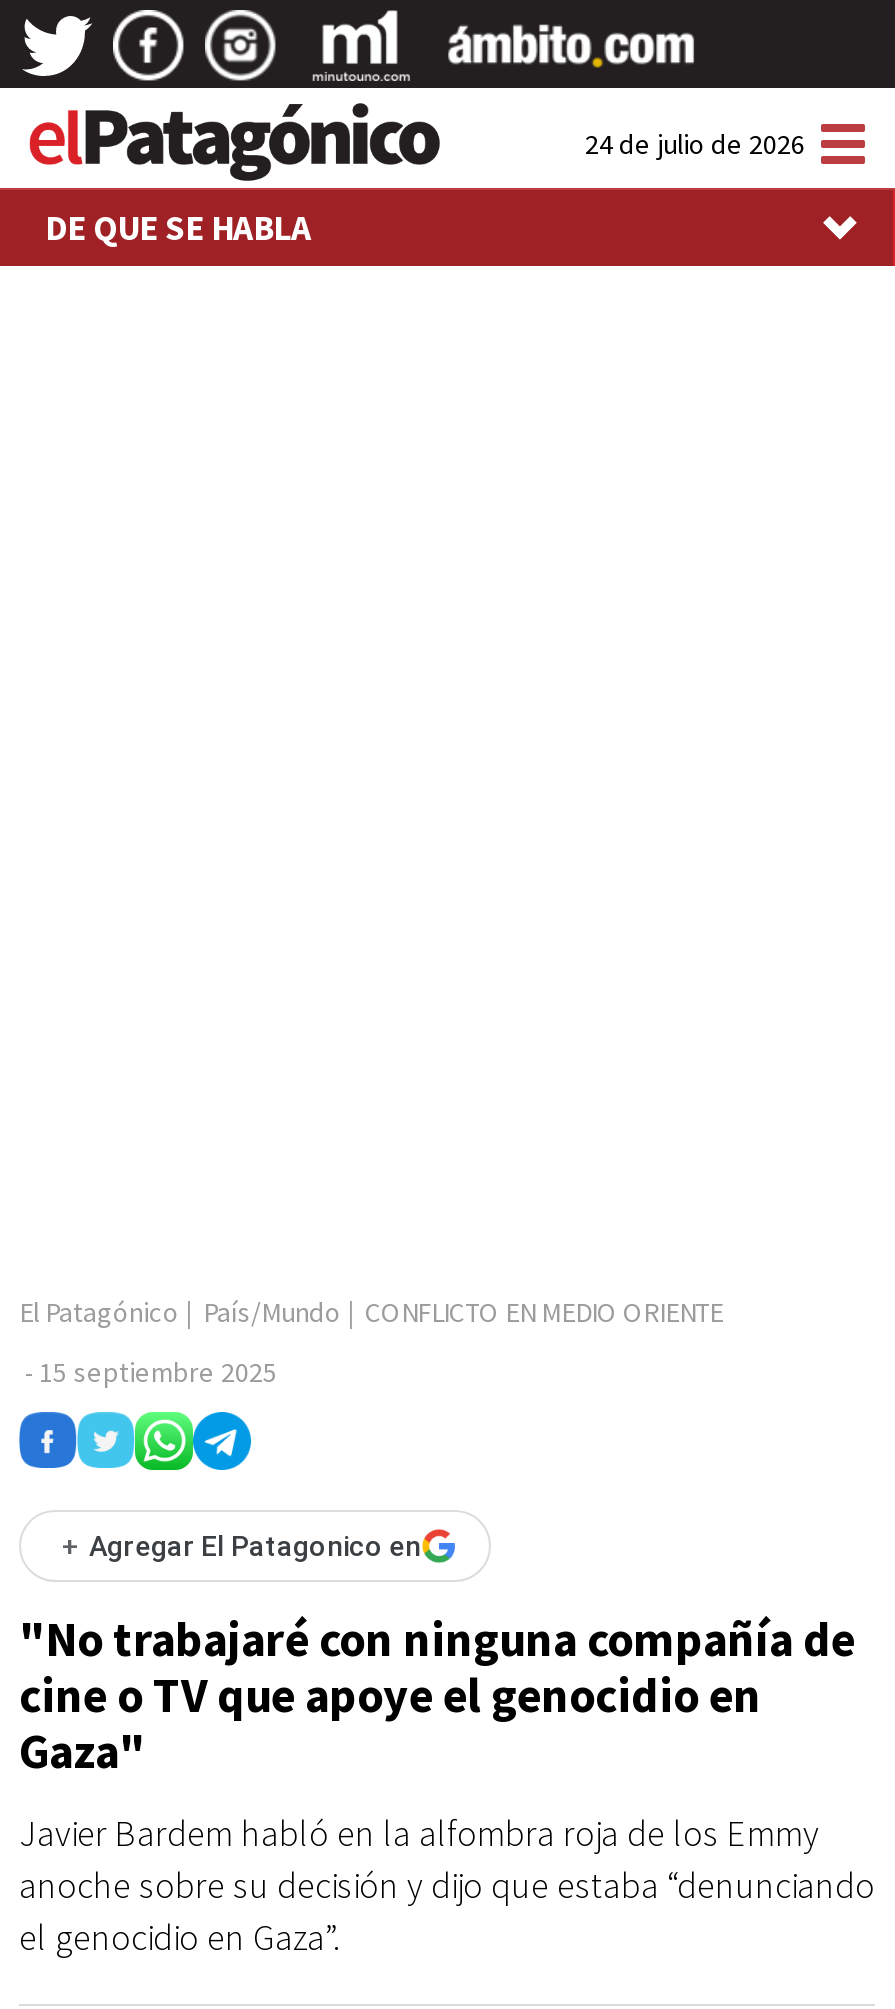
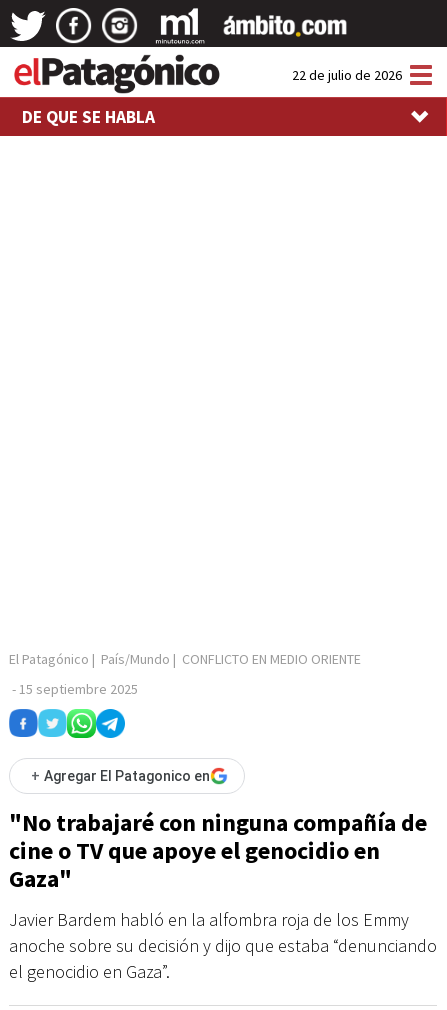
- 24 de julio de 2026
+ 22 de julio de 2026
